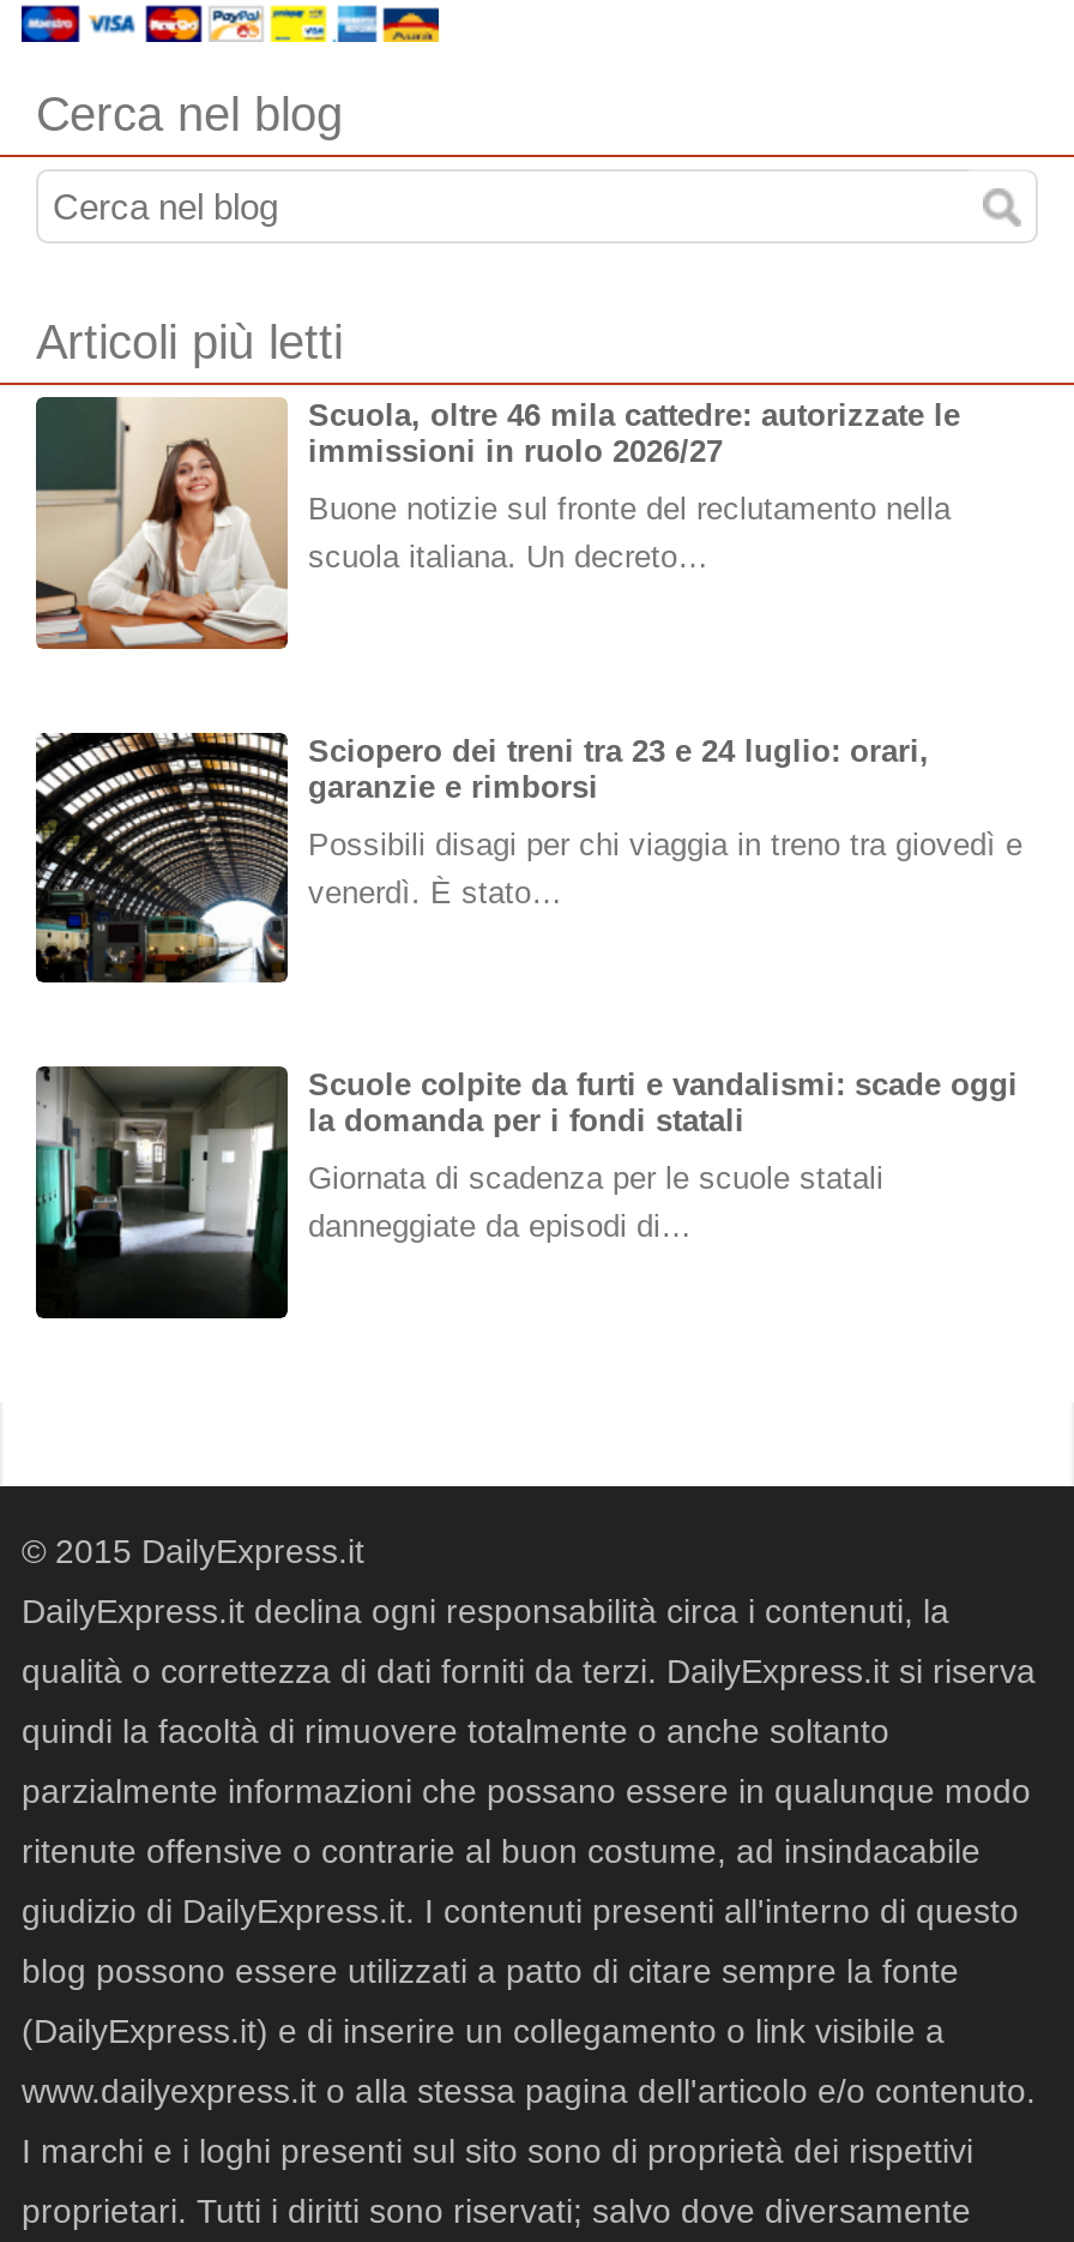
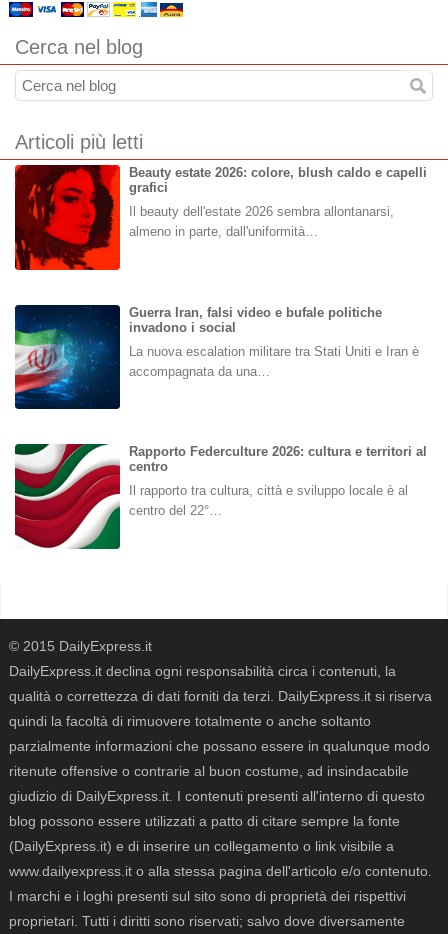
- [image]
- Scuola, oltre 46 mila cattedre: autorizzate le
- immissioni in ruolo 2026/27
+ [image]
+ Beauty estate 2026: colore, blush caldo e capelli
+ grafici

- Buone notizie sul fronte del reclutamento nella
- scuola italiana. Un decreto…
+ Il beauty dell'estate 2026 sembra allontanarsi,
+ almeno in parte, dall'uniformità…

- [image]
- Sciopero dei treni tra 23 e 24 luglio: orari,
- garanzie e rimborsi
+ [image]
+ Guerra Iran, falsi video e bufale politiche
+ invadono i social

- Possibili disagi per chi viaggia in treno tra giovedì e
- venerdì. È stato…
+ La nuova escalation militare tra Stati Uniti e Iran è
+ accompagnata da una…

- [image]
- Scuole colpite da furti e vandalismi: scade oggi
- la domanda per i fondi statali
+ [image]
+ Rapporto Federculture 2026: cultura e territori al
+ centro

- Giornata di scadenza per le scuole statali
- danneggiate da episodi di…
+ Il rapporto tra cultura, città e sviluppo locale è al
+ centro del 22°…
